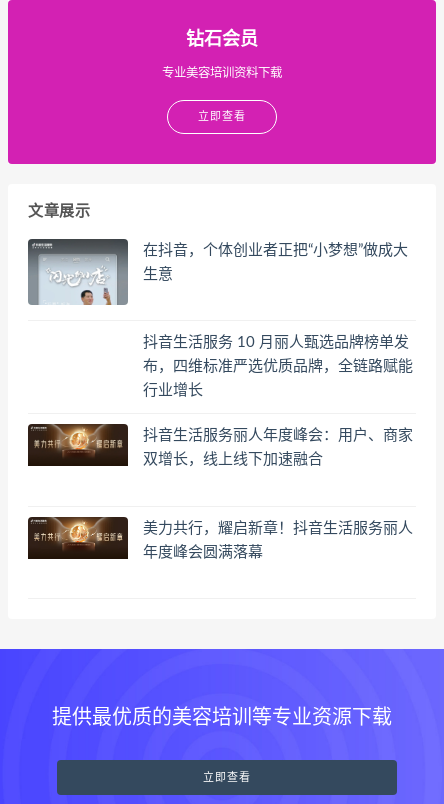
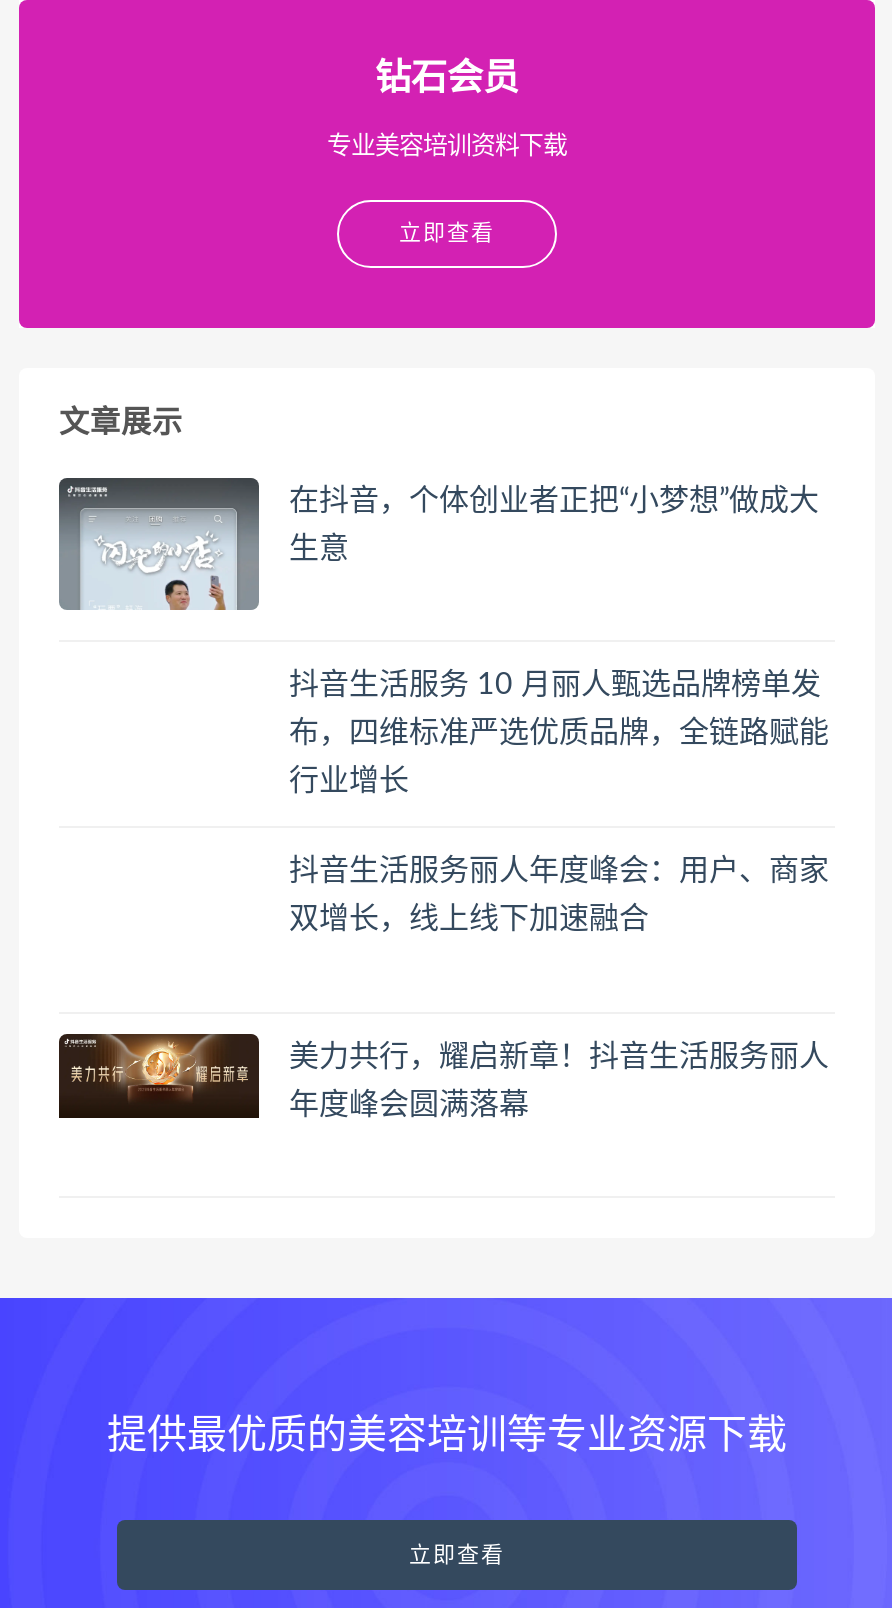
- [image]
